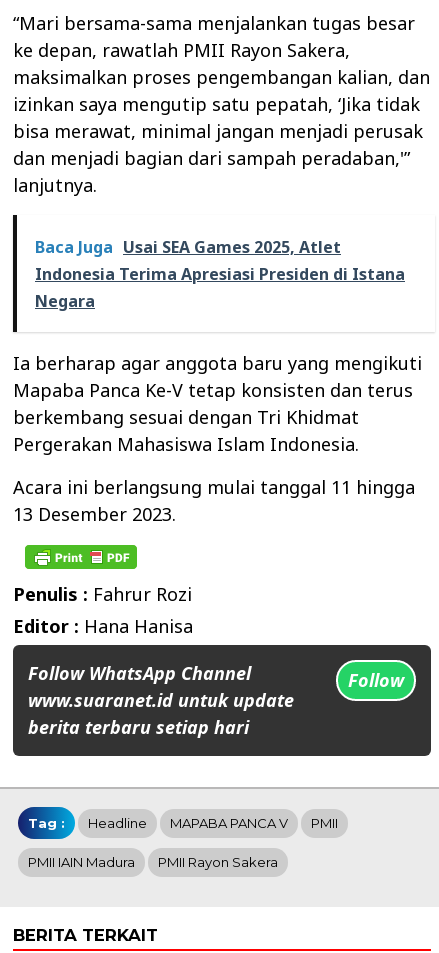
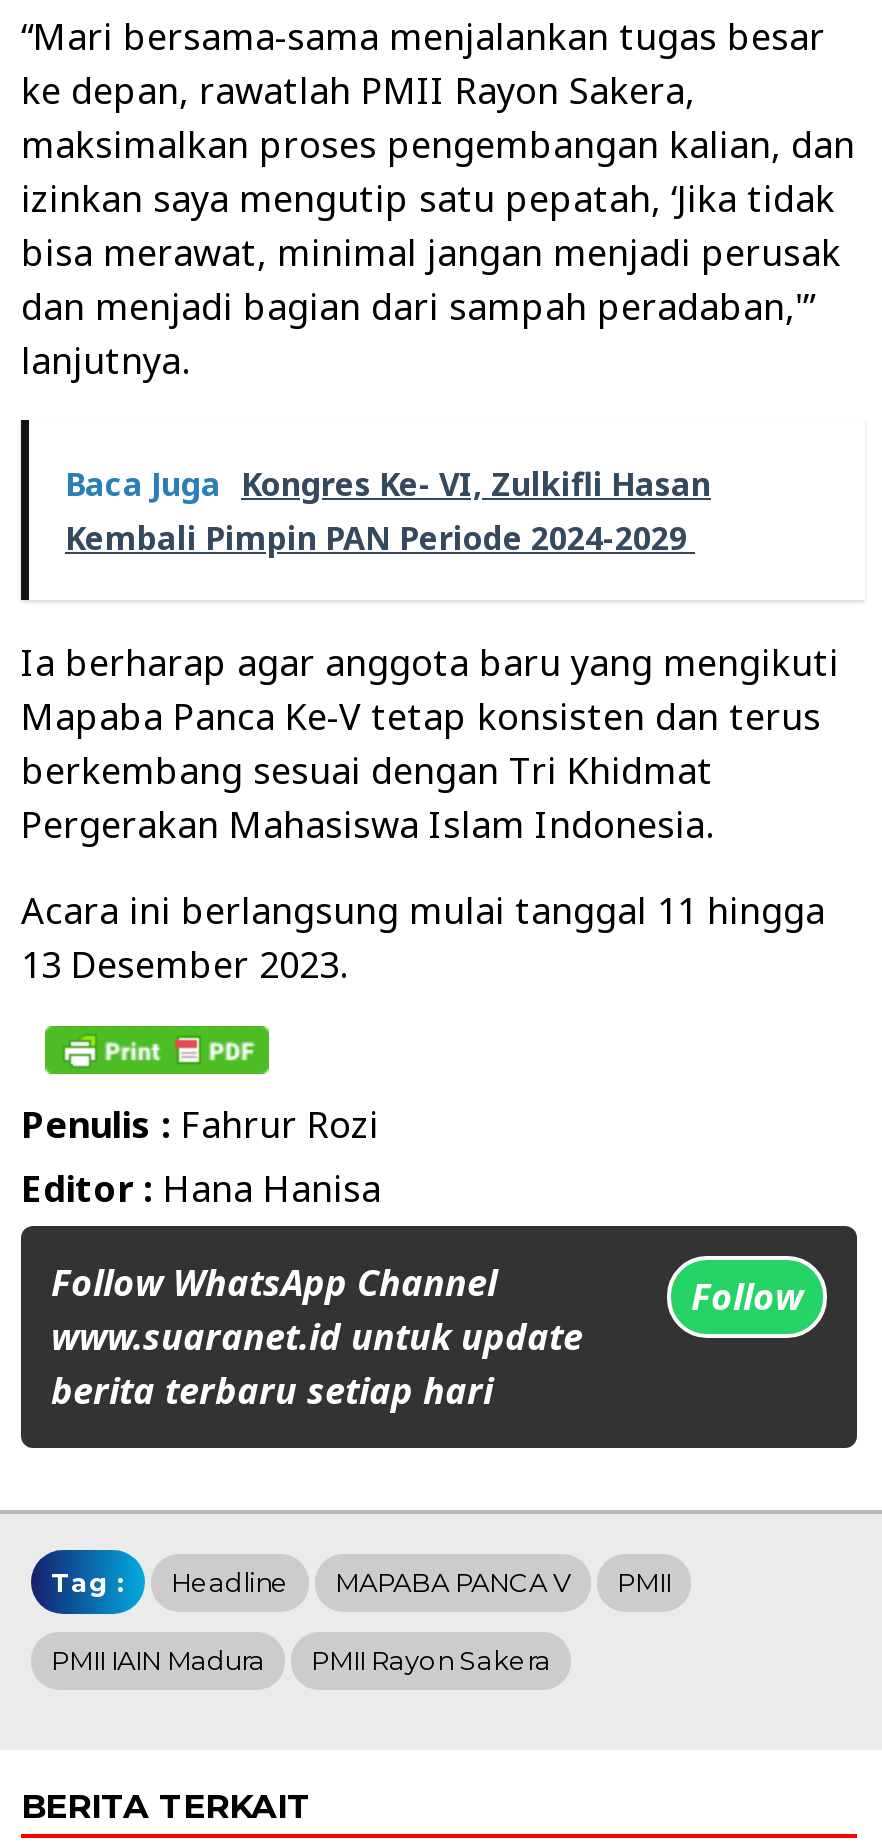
- Baca Juga Usai SEA Games 2025, Atlet
- Indonesia Terima Apresiasi Presiden di Istana
- Negara
+ Baca Juga Kongres Ke- VI, Zulkifli Hasan
+ Kembali Pimpin PAN Periode 2024-2029
